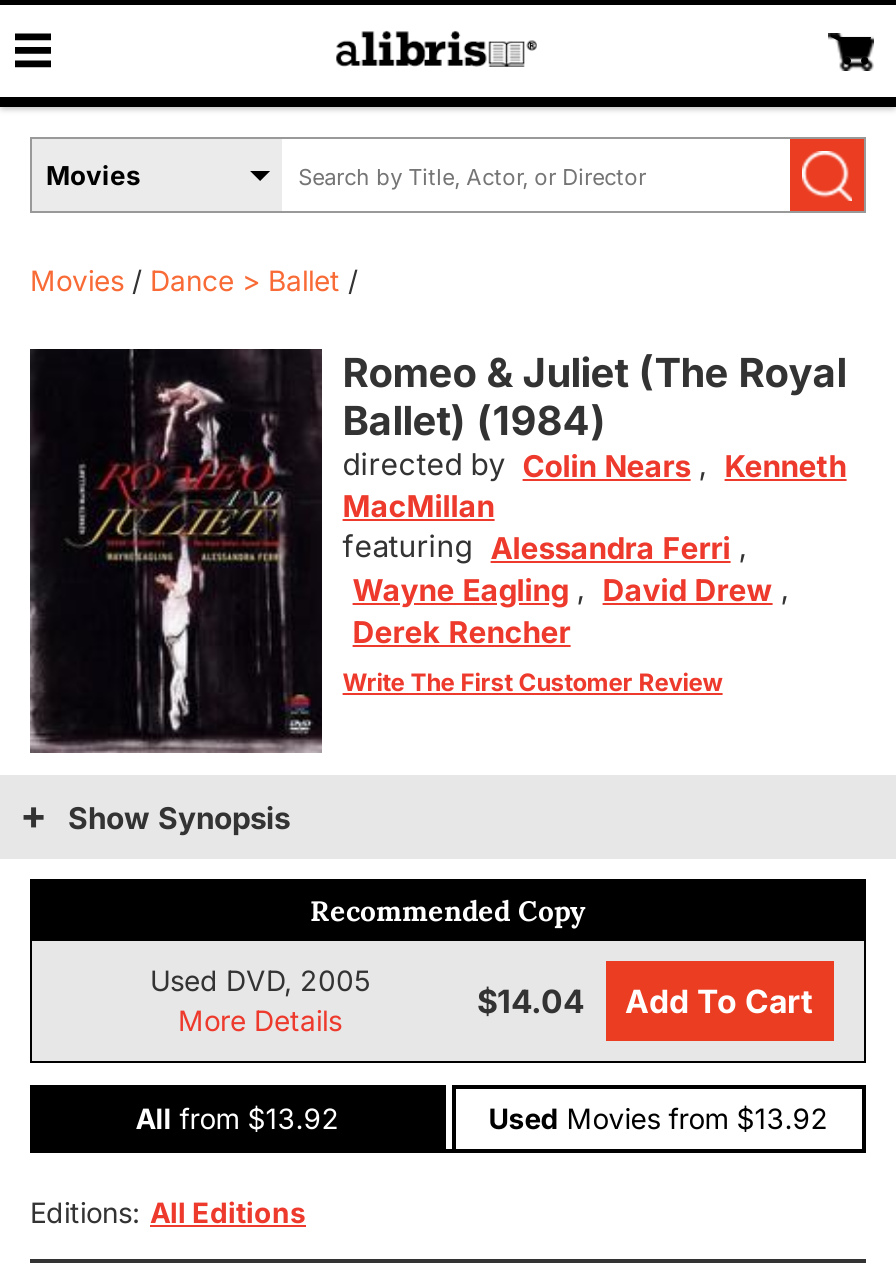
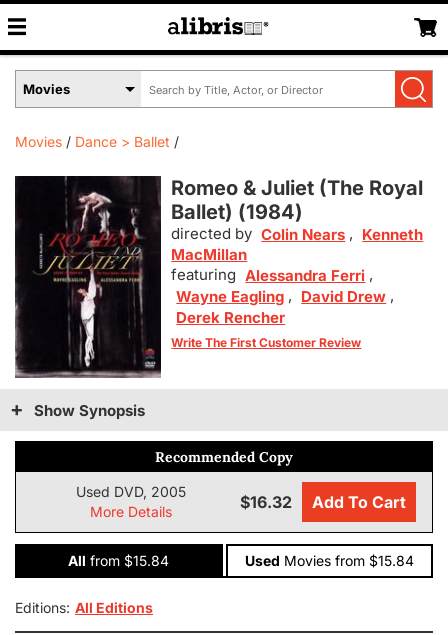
- $14.04 Add To Cart
+ $16.32 Add To Cart

- All from $13.92
+ All from $15.84

- Used Movies from $13.92
+ Used Movies from $15.84
